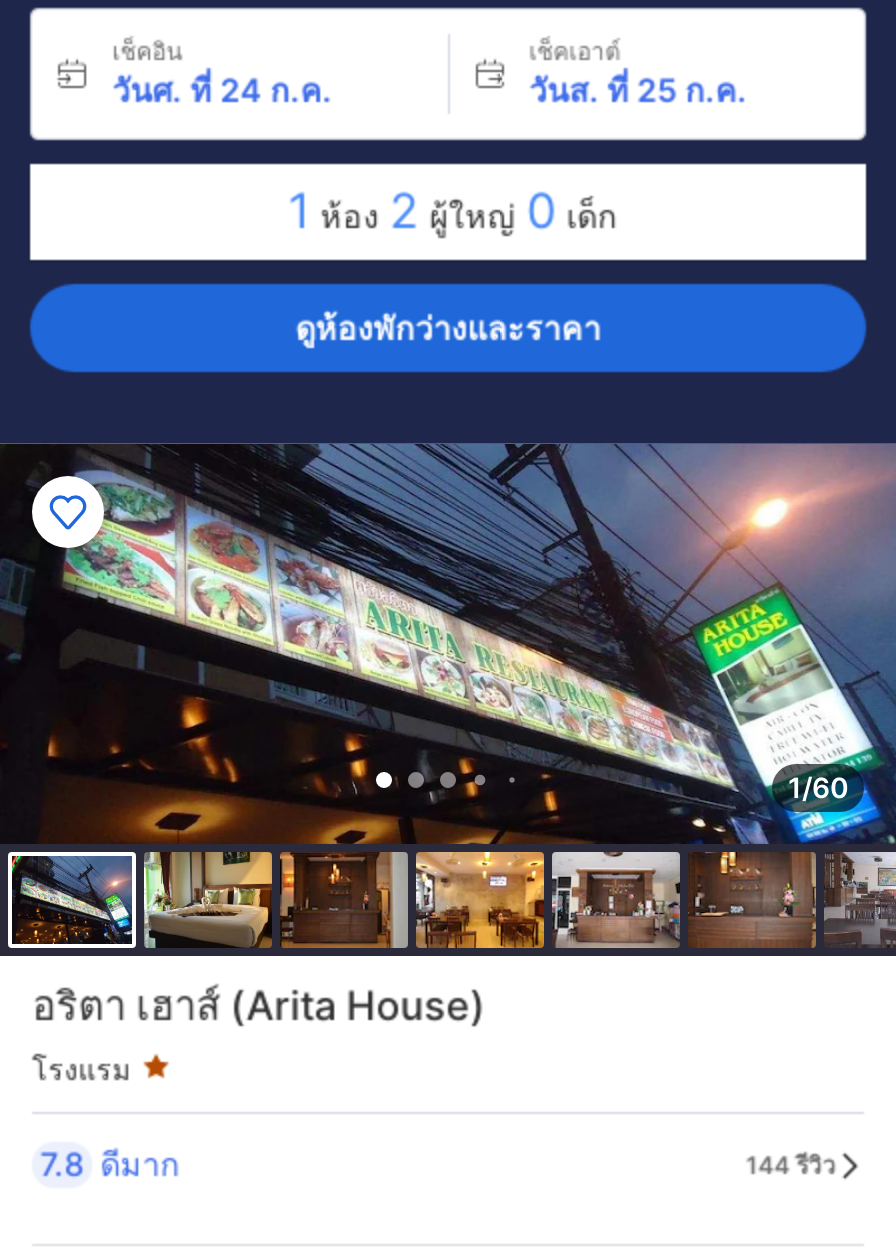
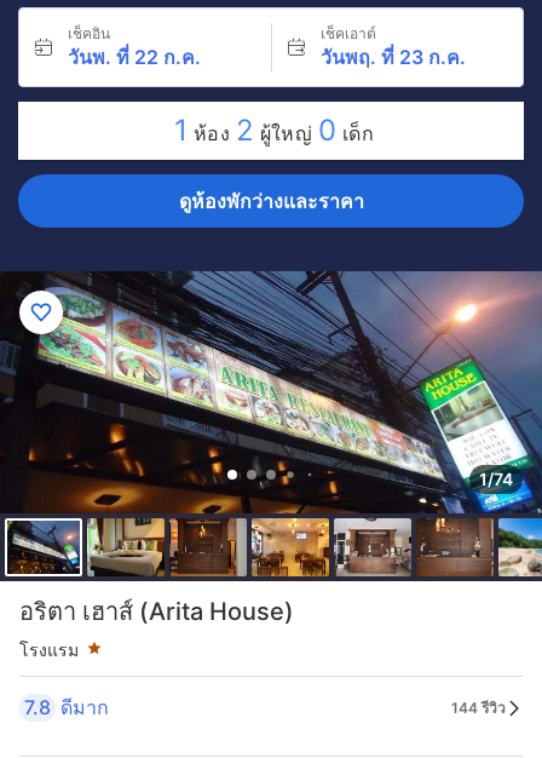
- วันศ. ที่ 24 ก.ค.
+ วันพ. ที่ 22 ก.ค.

- วันส. ที่ 25 ก.ค.
+ วันพฤ. ที่ 23 ก.ค.

- 1/60
+ 1/74

- [image]
+ [image]
